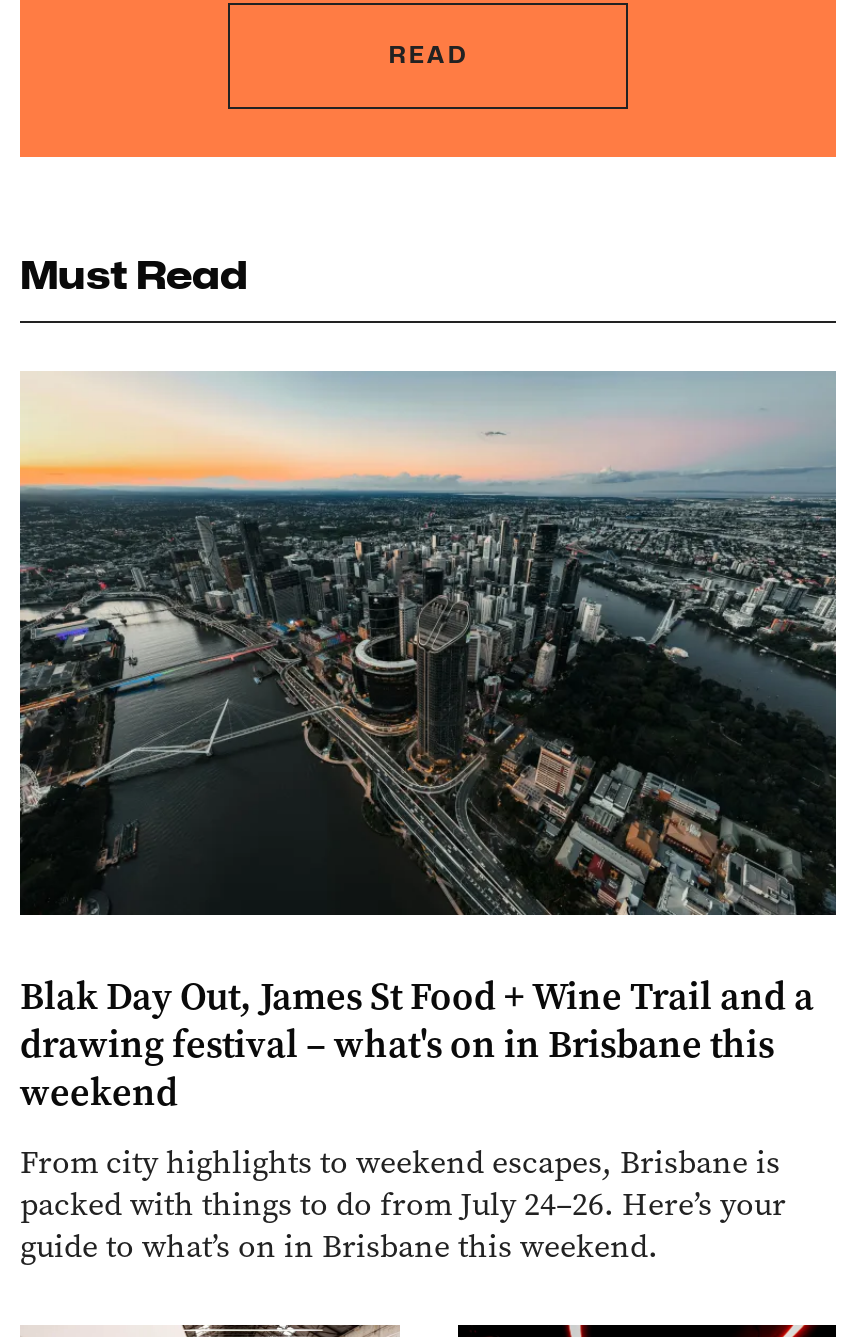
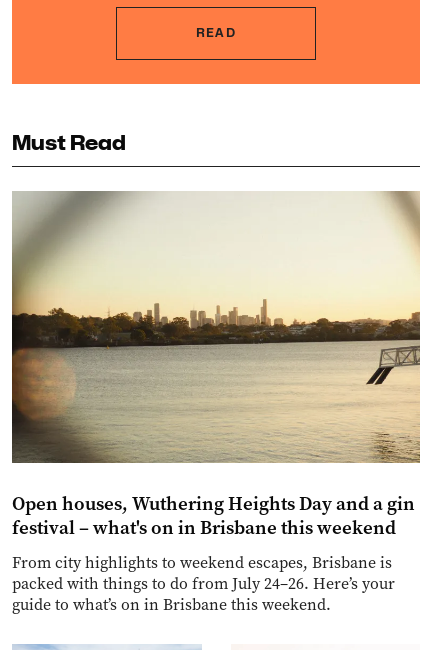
- [image]
- Blak Day Out, James St Food + Wine Trail and a
- drawing festival – what's on in Brisbane this
- weekend
+ [image]
+ Open houses, Wuthering Heights Day and a gin
+ festival – what's on in Brisbane this weekend
